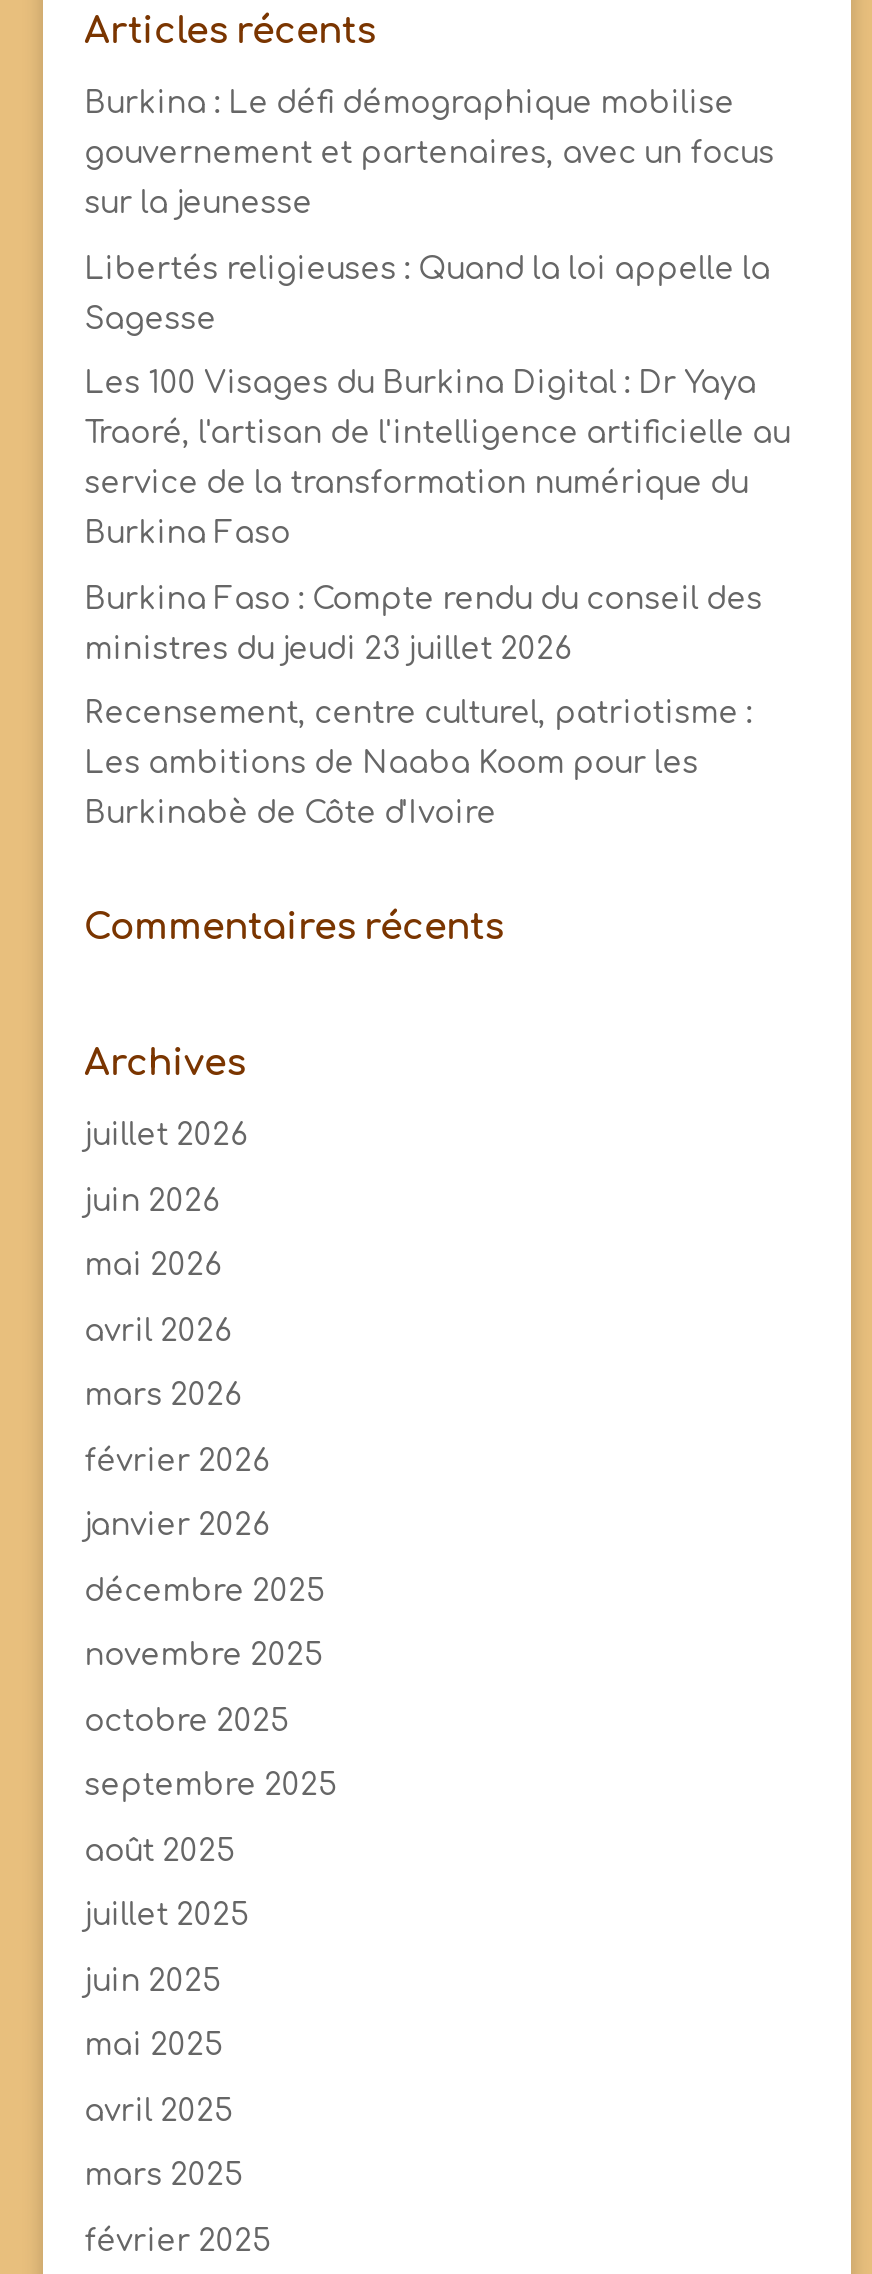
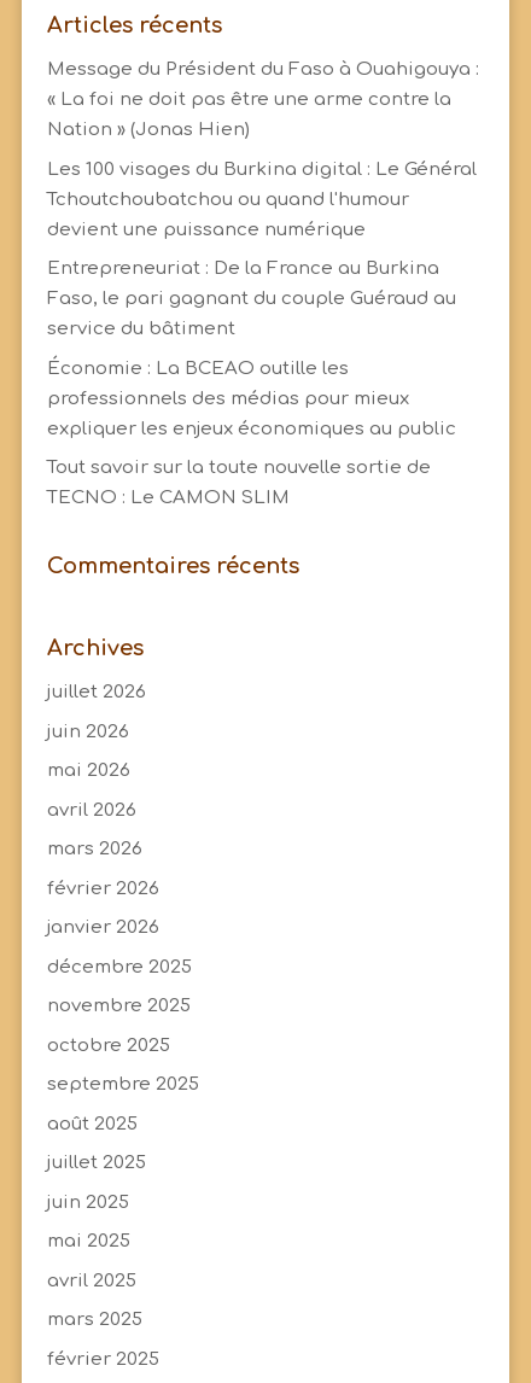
- Burkina : Le défi démographique mobilise
+ Message du Président du Faso à Ouahigouya :

- gouvernement et partenaires, avec un focus
+ « La foi ne doit pas être une arme contre la

- sur la jeunesse
+ Nation » (Jonas Hien)

- Libertés religieuses : Quand la loi appelle la
+ Les 100 visages du Burkina digital : Le Général

- Sagesse
+ Tchoutchoubatchou ou quand l'humour

- Les 100 Visages du Burkina Digital : Dr Yaya
+ devient une puissance numérique

- Traoré, l'artisan de l'intelligence artificielle au
+ Entrepreneuriat : De la France au Burkina

- service de la transformation numérique du
+ Faso, le pari gagnant du couple Guéraud au

- Burkina Faso
+ service du bâtiment

- Burkina Faso : Compte rendu du conseil des
+ Économie : La BCEAO outille les

- ministres du jeudi 23 juillet 2026
+ professionnels des médias pour mieux

- Recensement, centre culturel, patriotisme :
+ expliquer les enjeux économiques au public

- Les ambitions de Naaba Koom pour les
+ Tout savoir sur la toute nouvelle sortie de

- Burkinabè de Côte d'Ivoire
+ TECNO : Le CAMON SLIM
